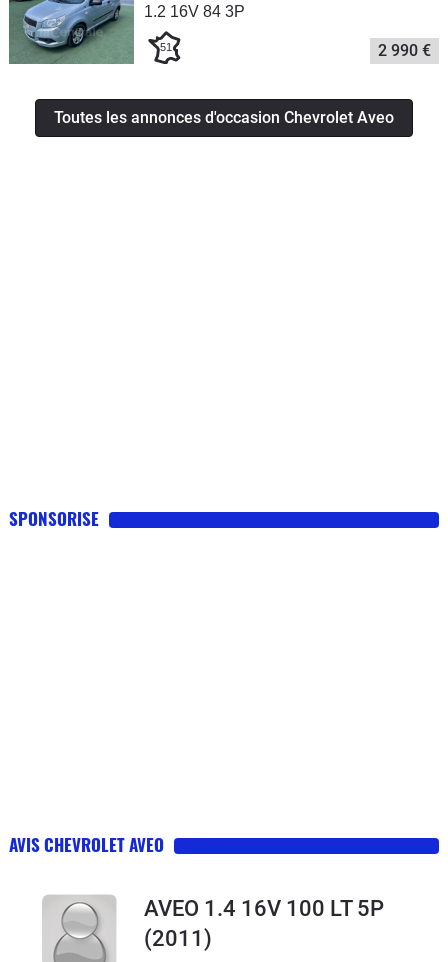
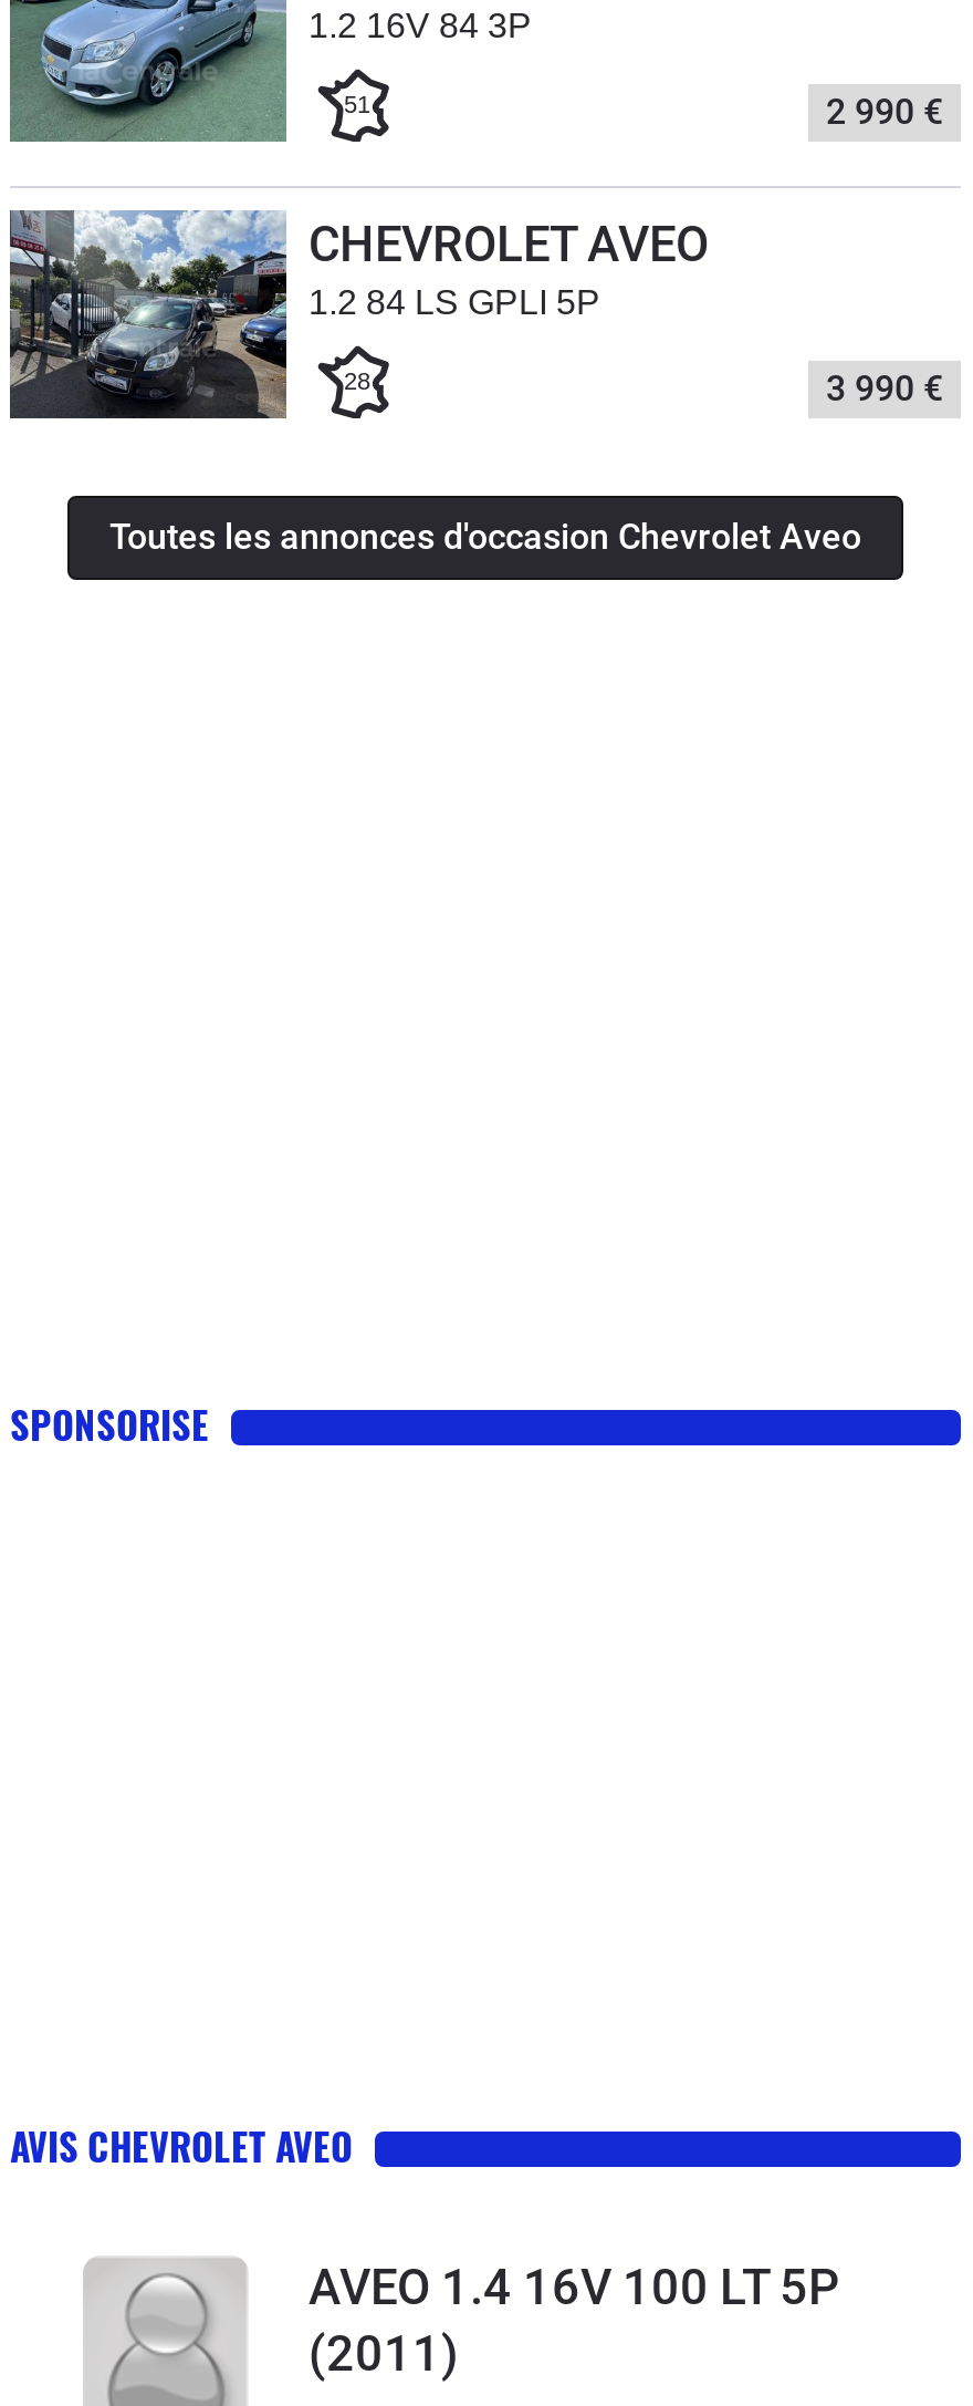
+ [image]
+ CHEVROLET AVEO
+ 1.2 84 LS GPLI 5P
+ 28
+ 3 990 €
